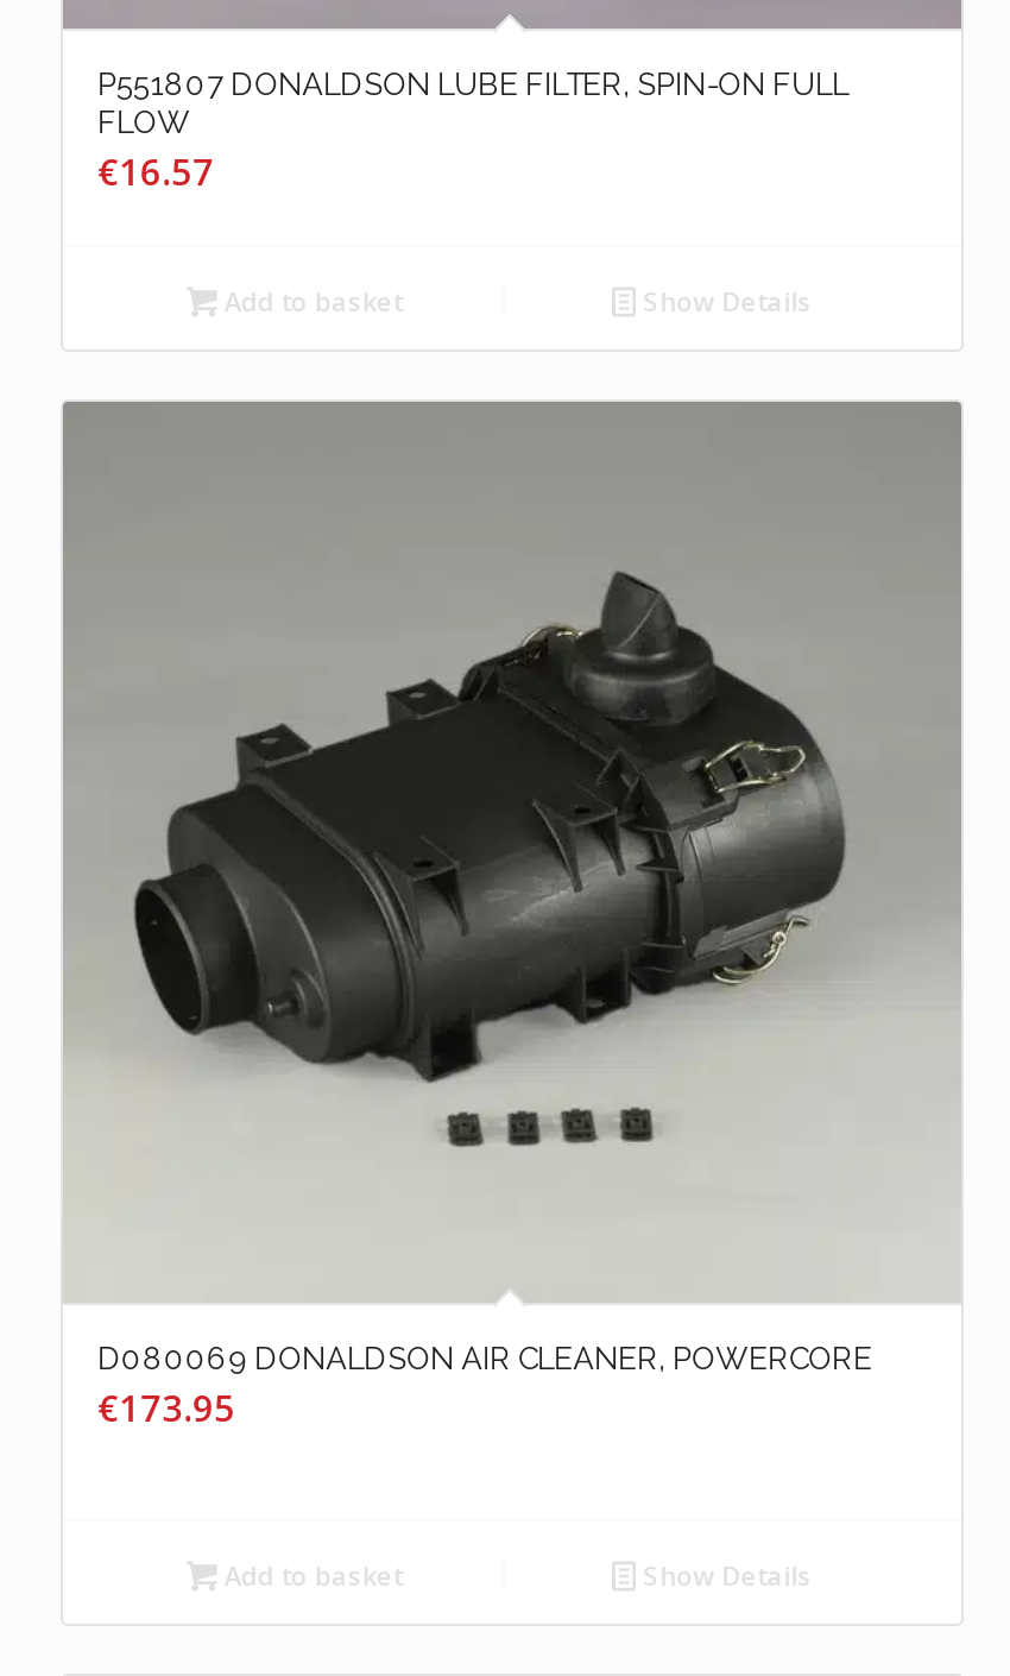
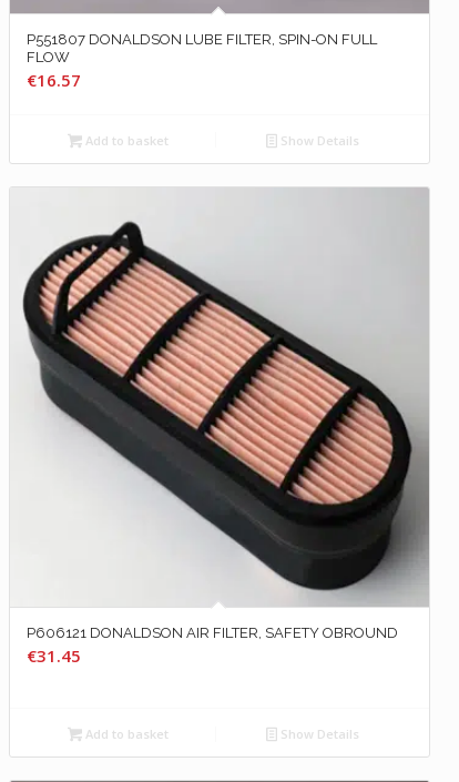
- [image]
- D080069 DONALDSON AIR CLEANER, POWERCORE
- €173.95
+ [image]
+ P606121 DONALDSON AIR FILTER, SAFETY OBROUND
+ €31.45
